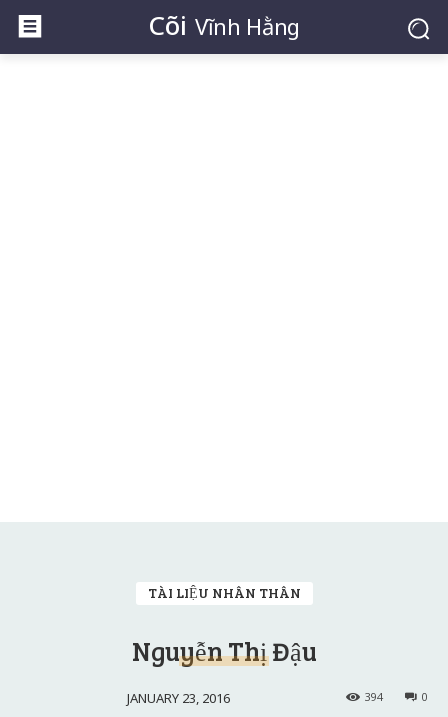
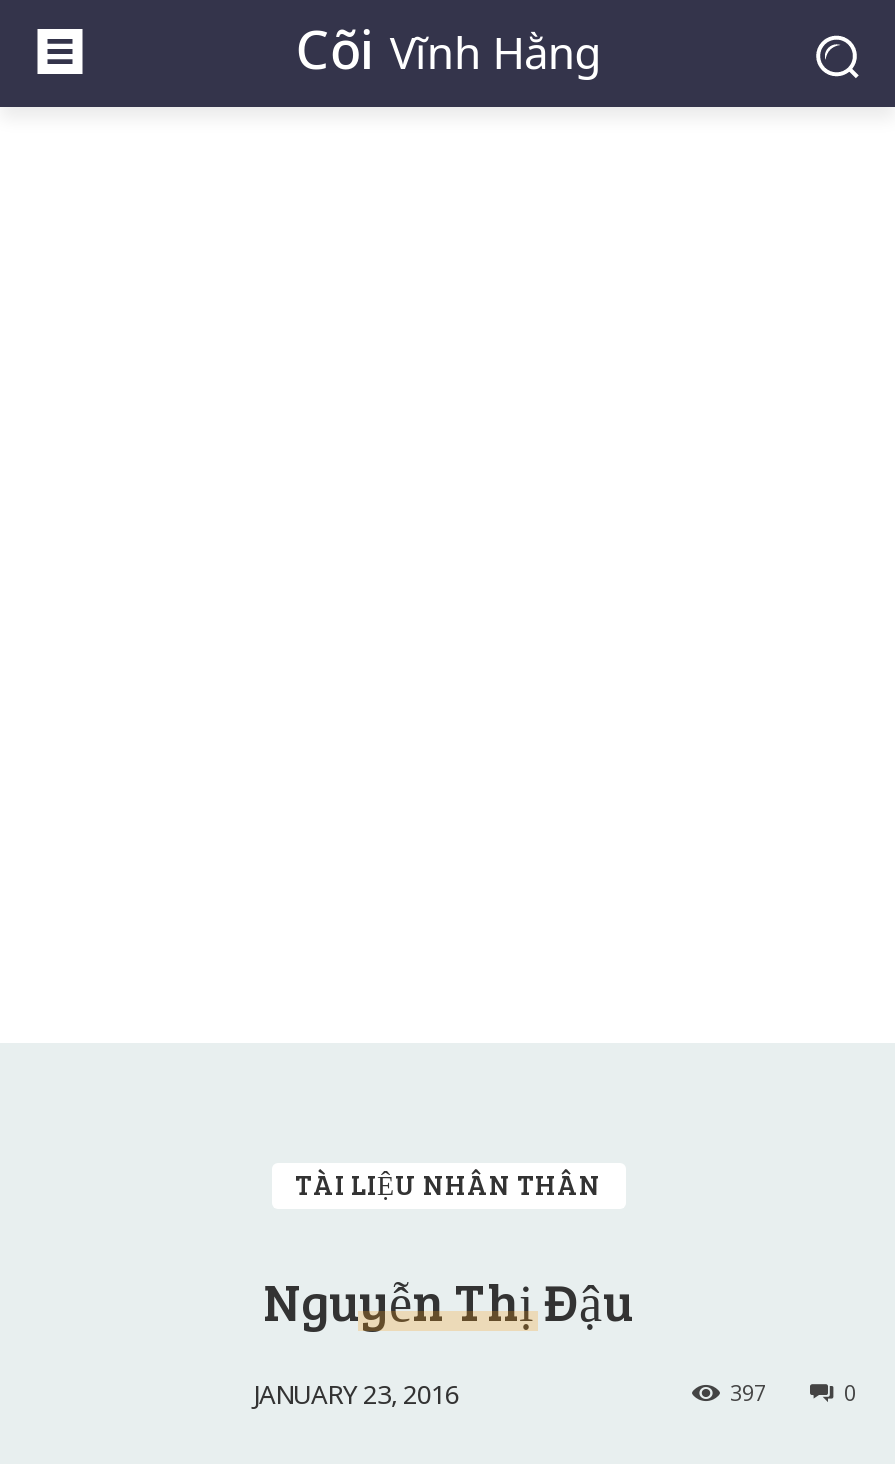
- 394
+ 397
